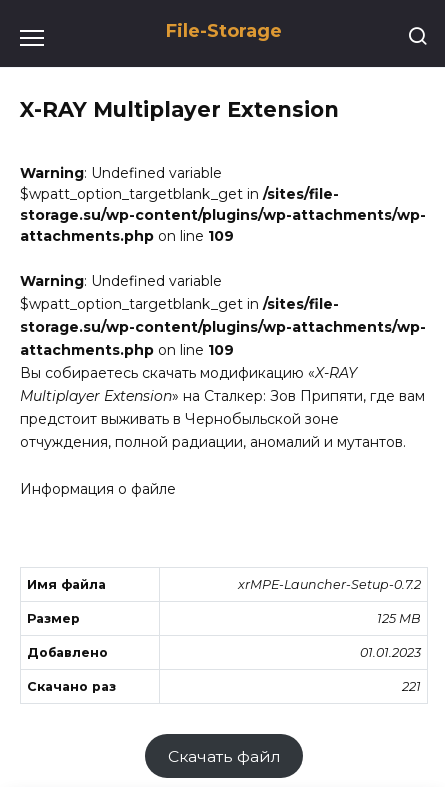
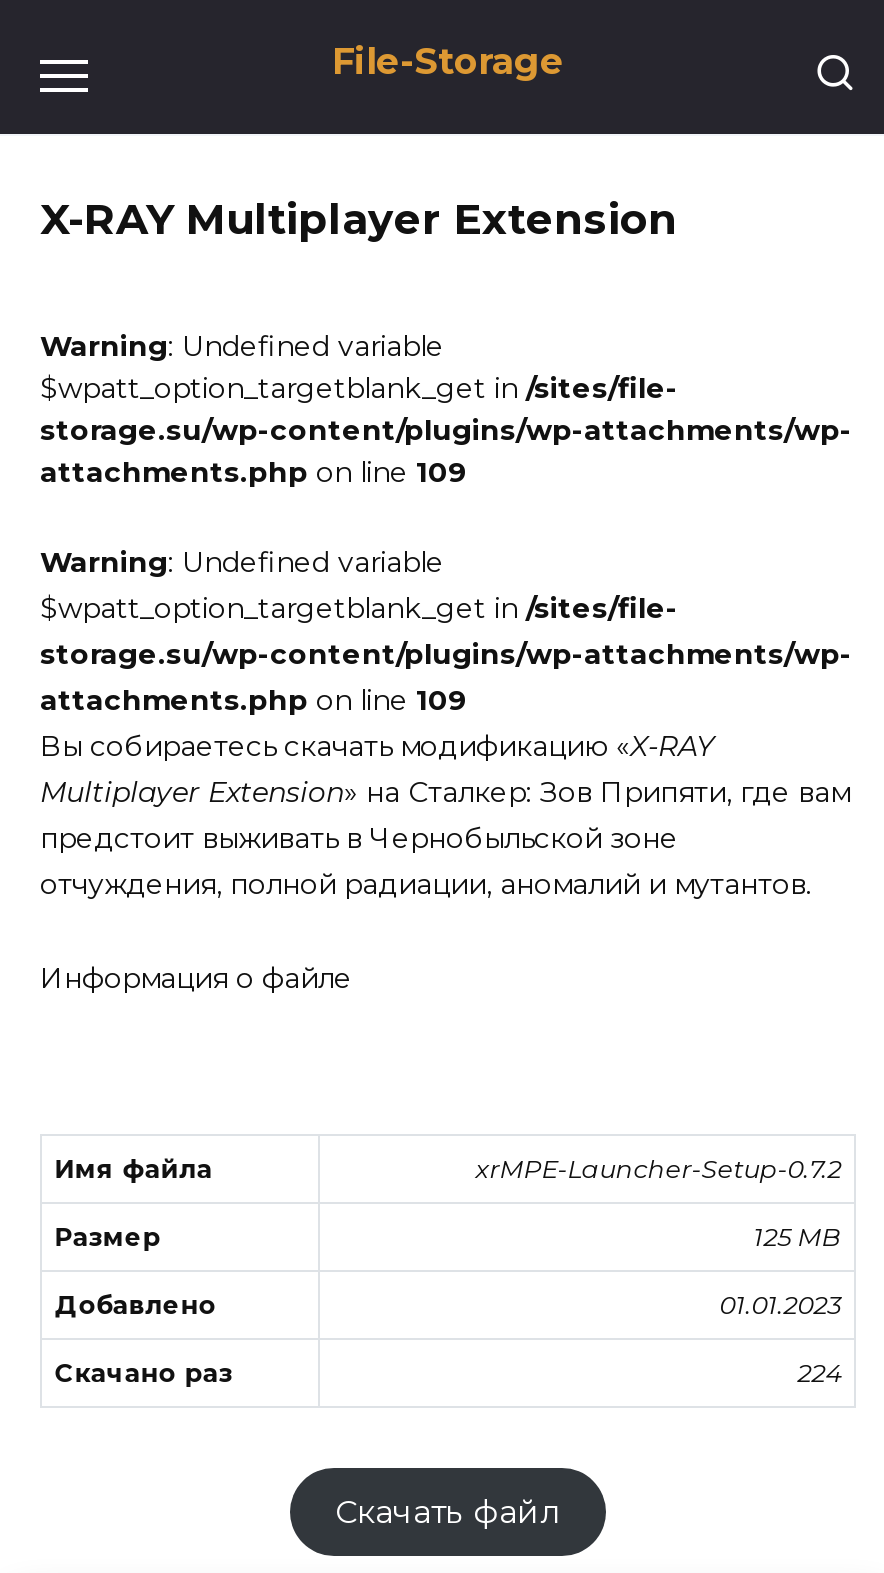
- 221
+ 224
